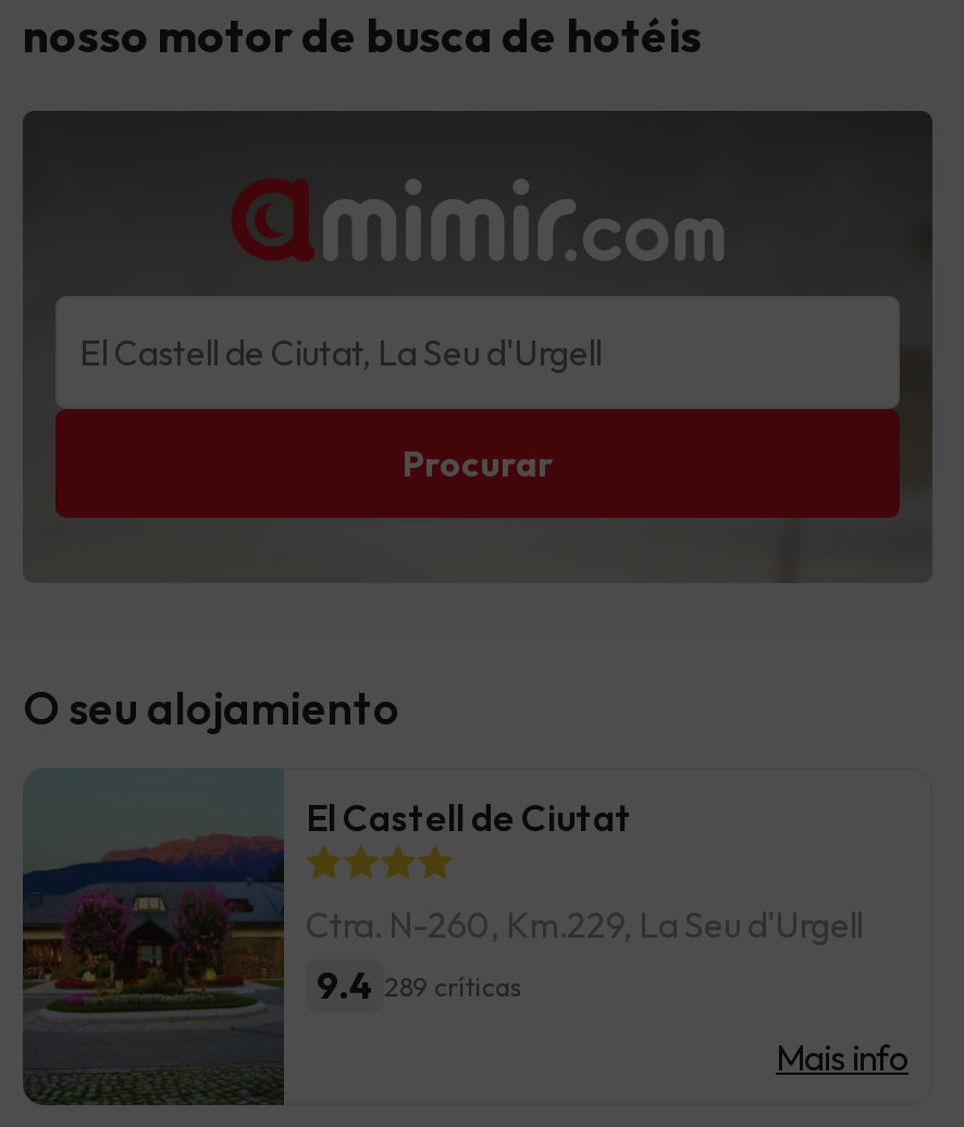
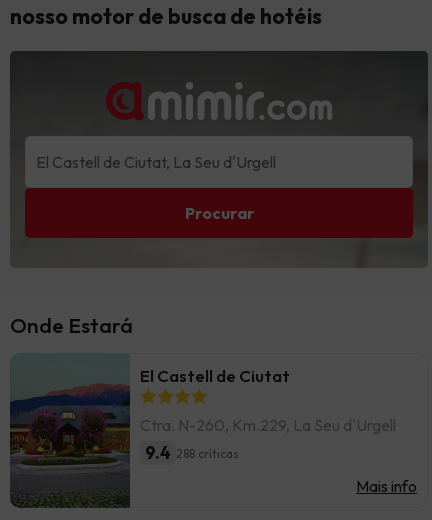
- O seu alojamiento
+ Onde Estará

- 9.4 289 críticas
+ 9.4 288 críticas
